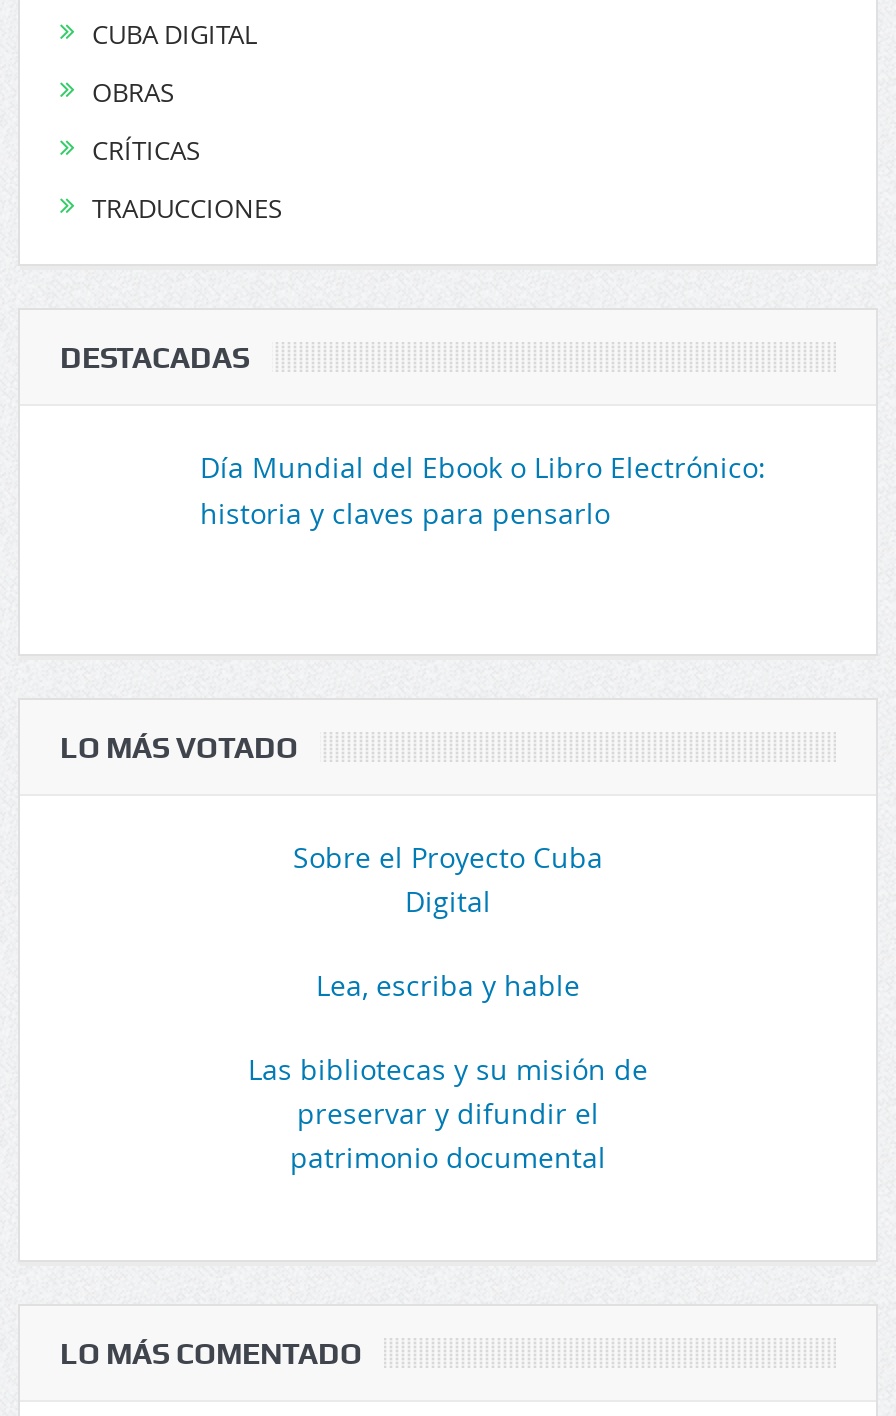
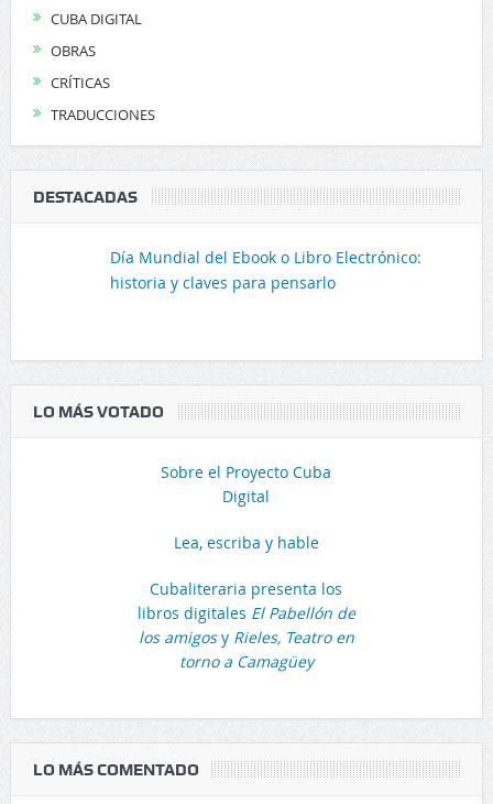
- Las bibliotecas y su misión de
- preservar y difundir el
- patrimonio documental
+ Cubaliteraria presenta los
+ libros digitales El Pabellón de
+ los amigos y Rieles, Teatro en
+ torno a Camagüey
